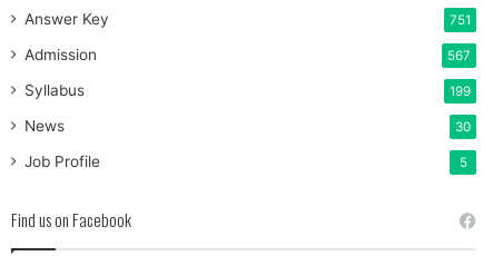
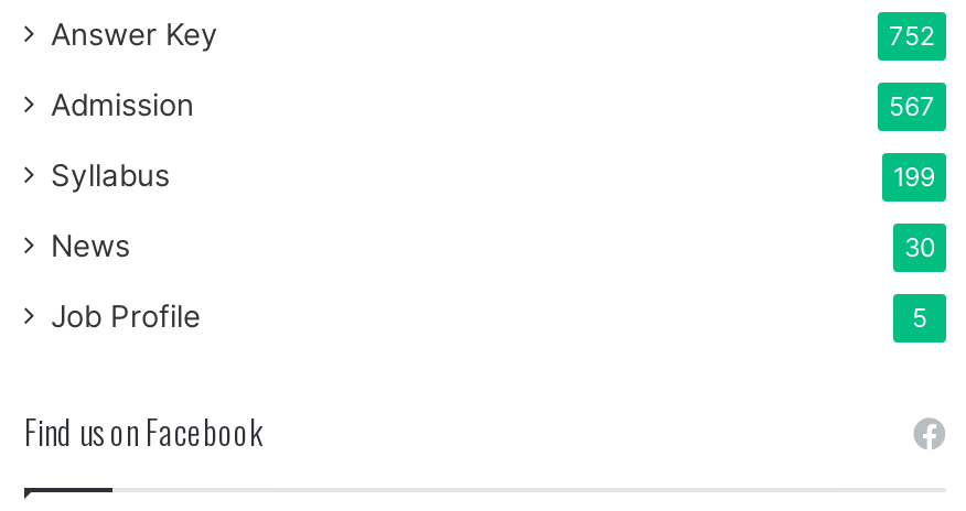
- 751
+ 752
